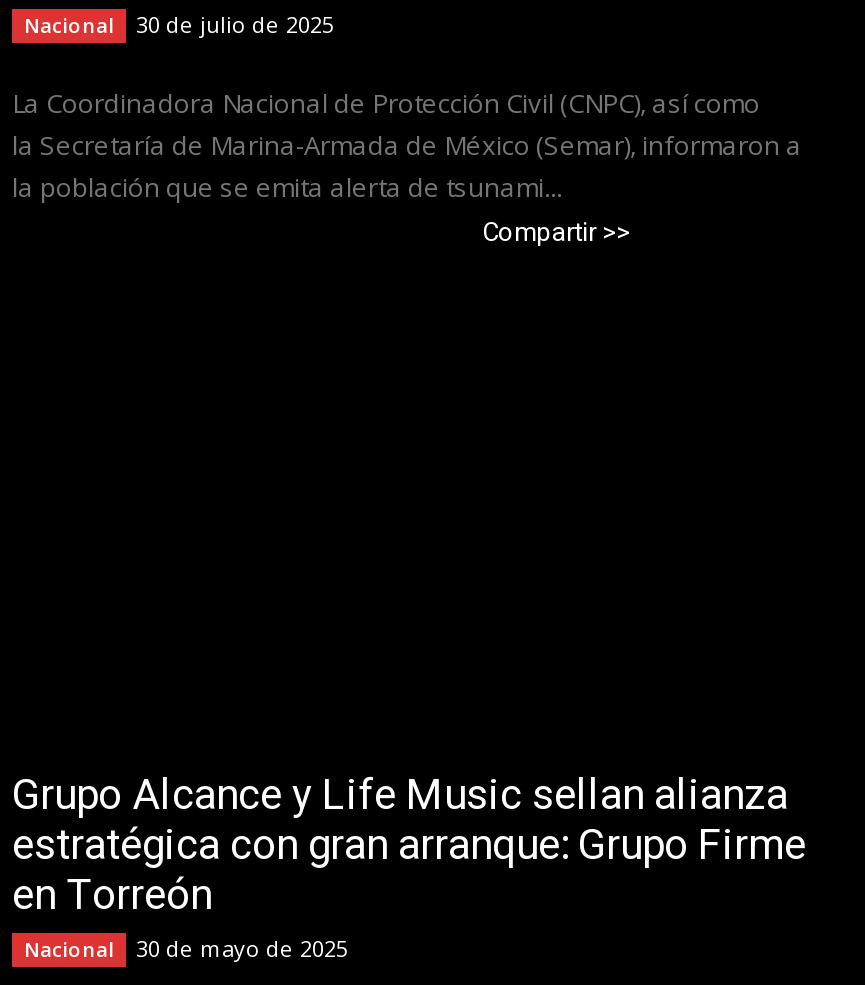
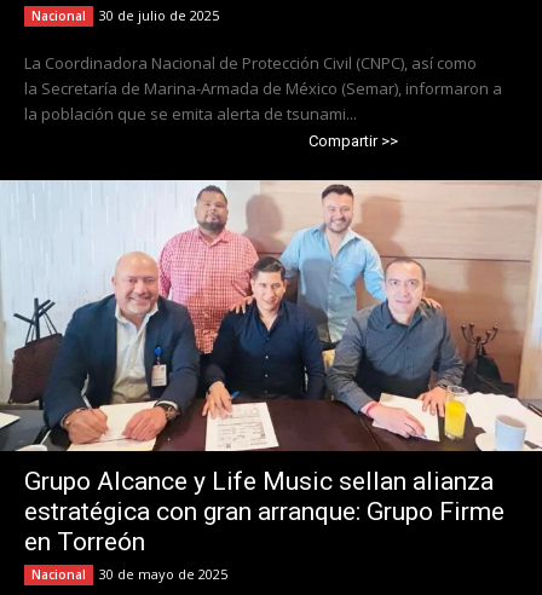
+ [image]
